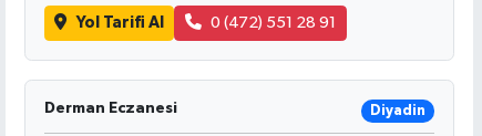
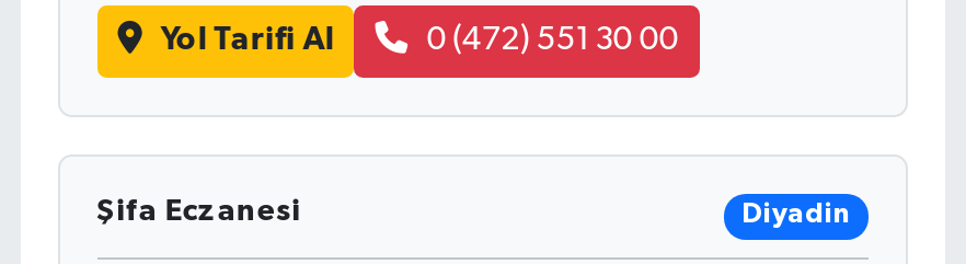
- 0 (472) 551 28 91
+ 0 (472) 551 30 00

- Derman Eczanesi
+ Şifa Eczanesi
